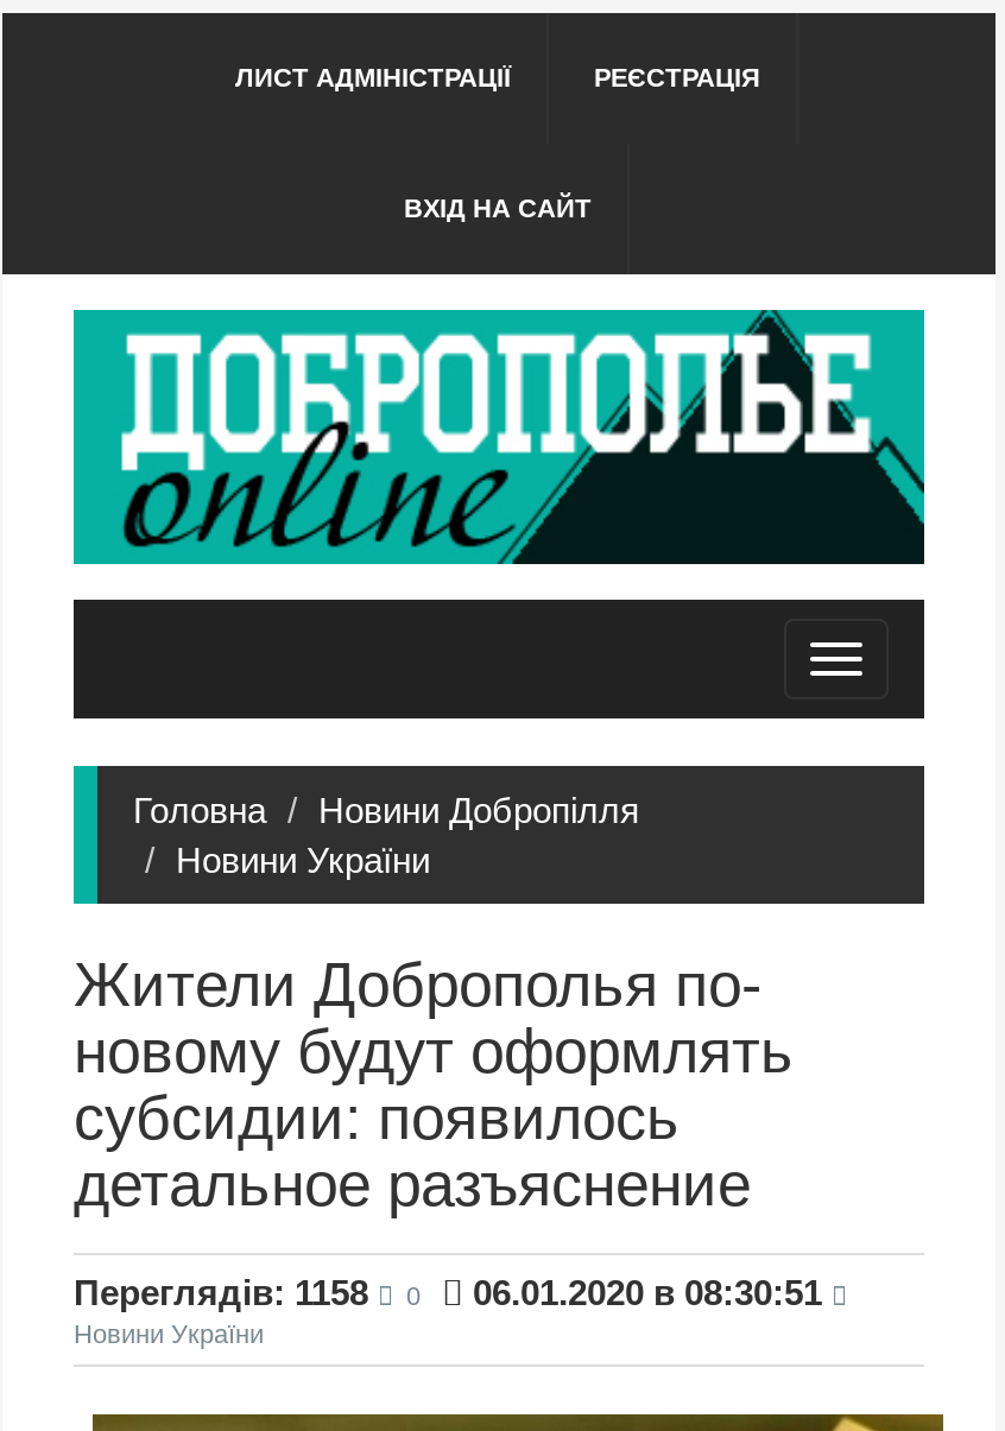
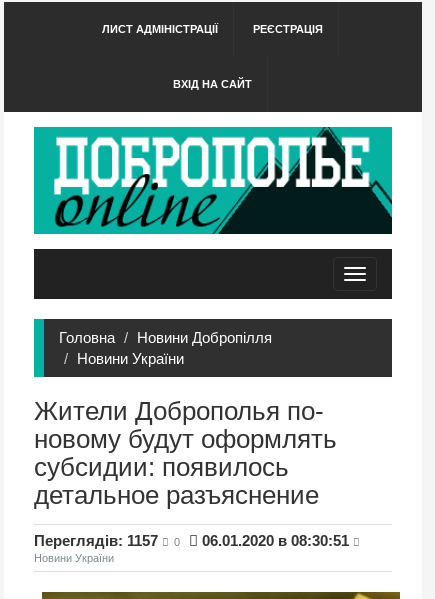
- Переглядів: 1158
+ Переглядів: 1157
